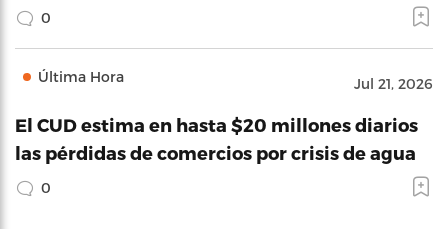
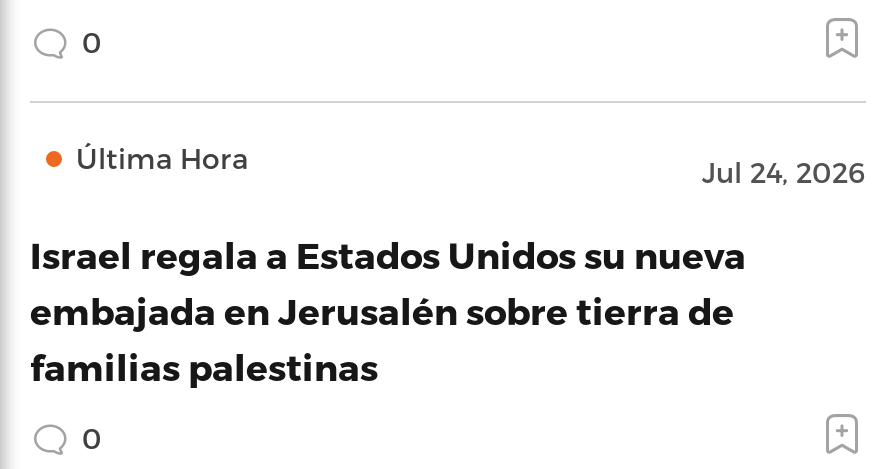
- Jul 21, 2026
+ Jul 24, 2026

- El CUD estima en hasta $20 millones diarios
- las pérdidas de comercios por crisis de agua
+ Israel regala a Estados Unidos su nueva
+ embajada en Jerusalén sobre tierra de
+ familias palestinas
